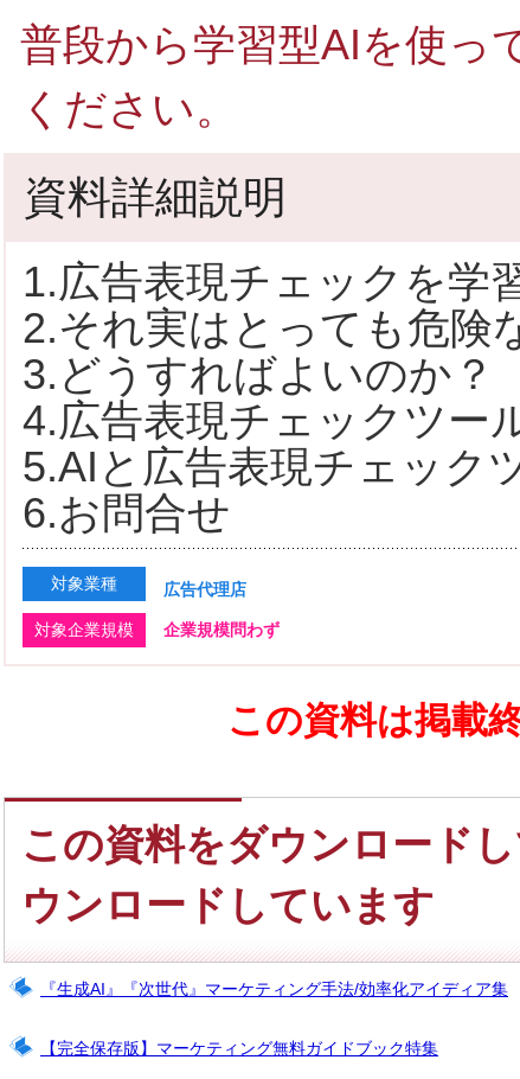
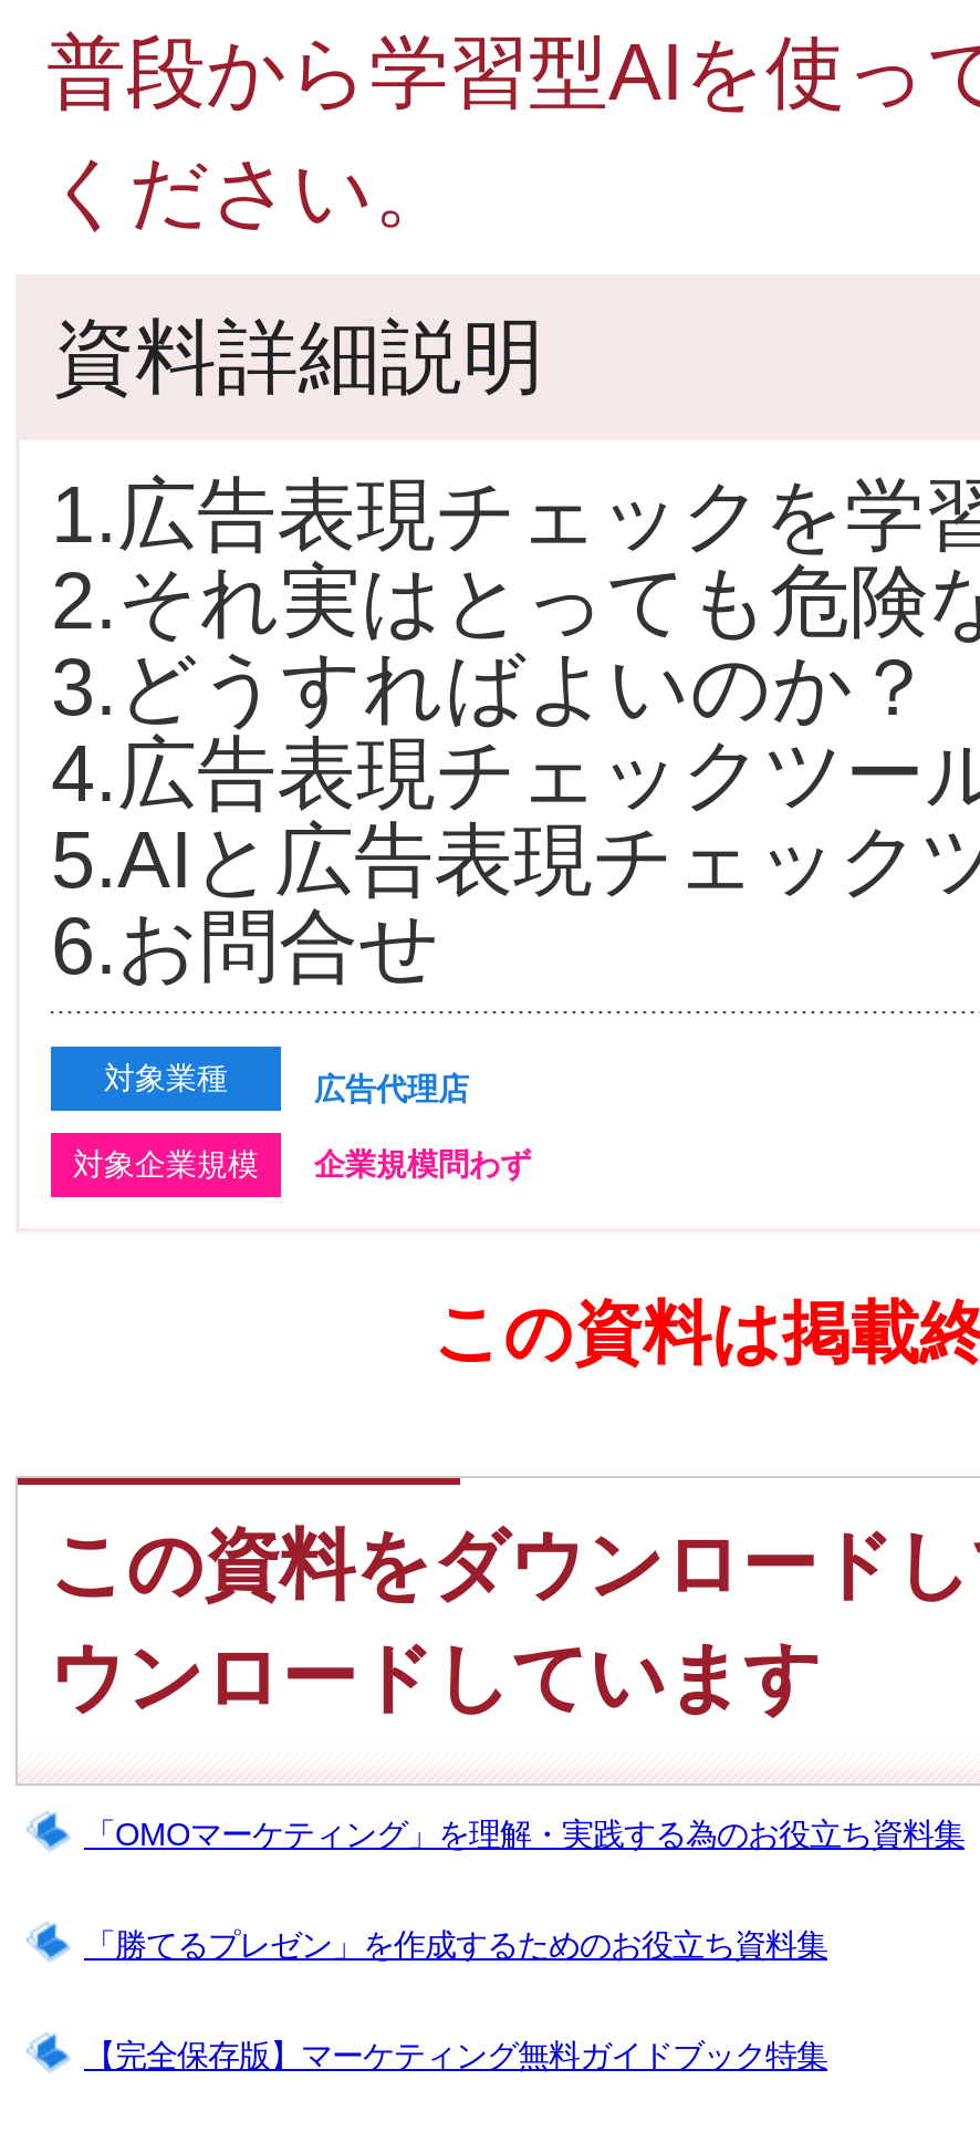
- 『生成AI』『次世代』マーケティング手法/効率化アイディア集
+ 「OMOマーケティング」を理解・実践する為のお役立ち資料集
+ 「勝てるプレゼン」を作成するためのお役立ち資料集
